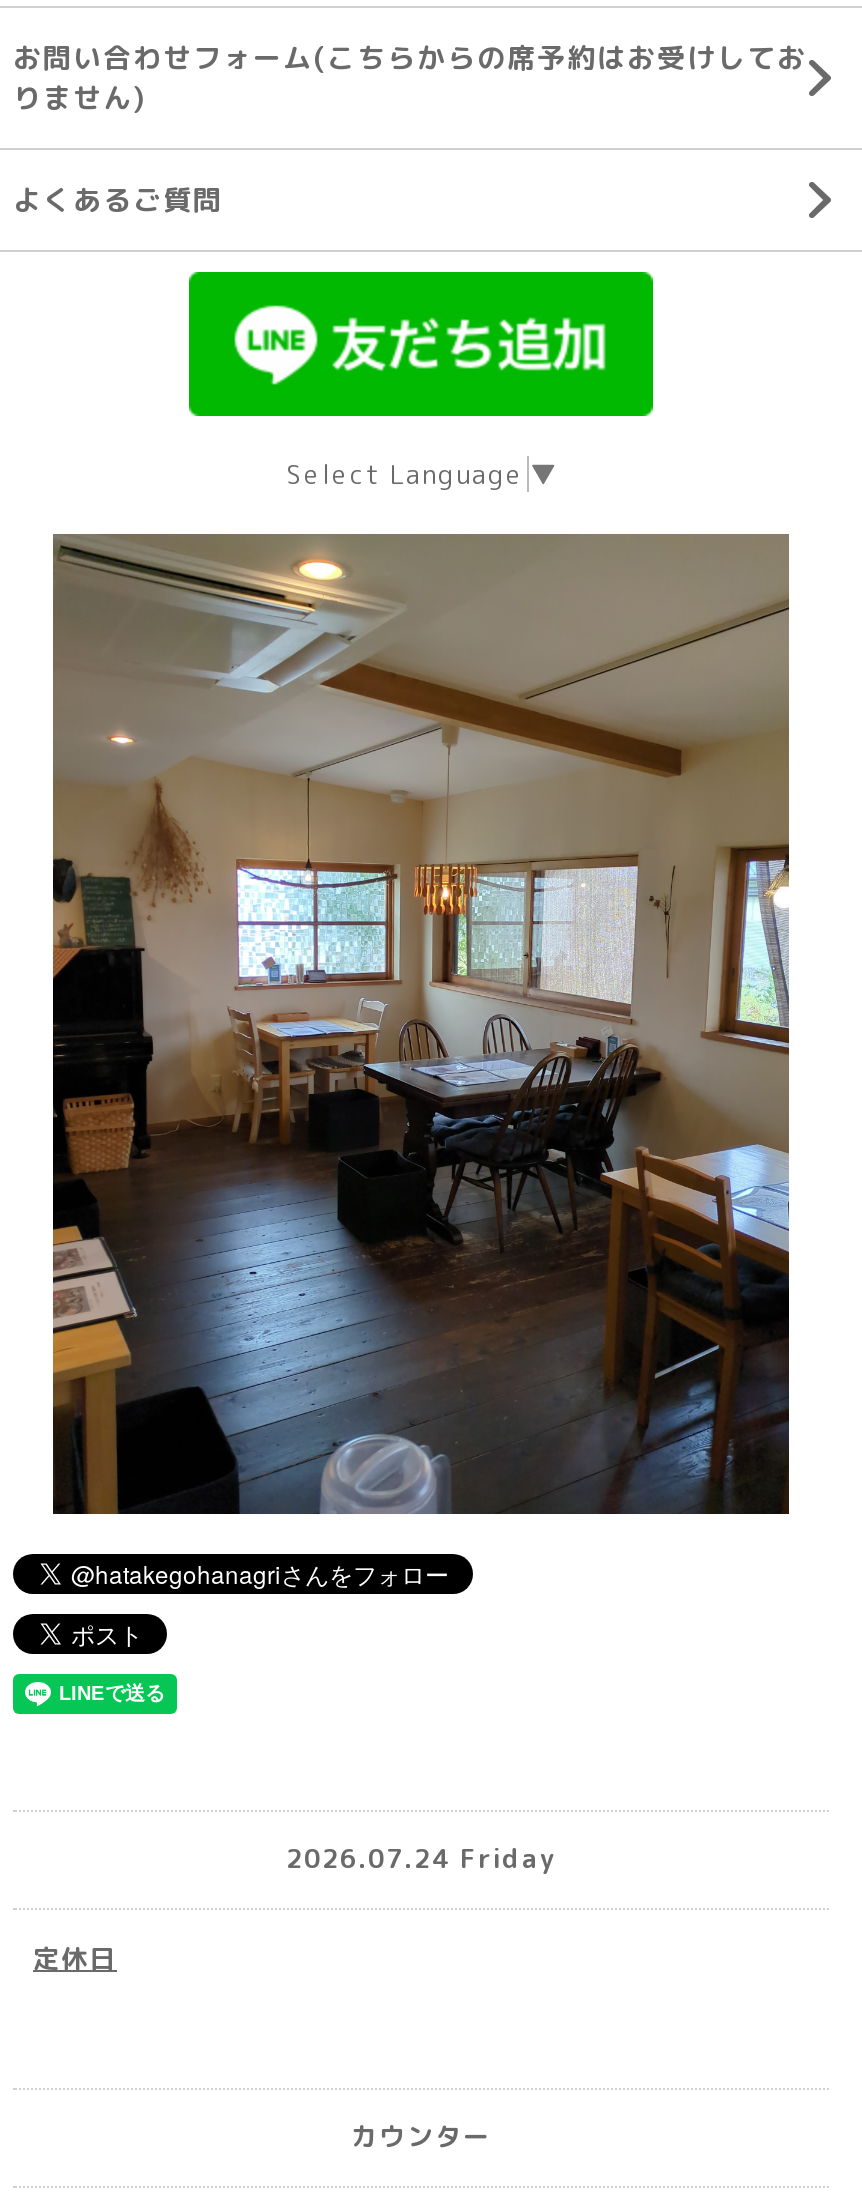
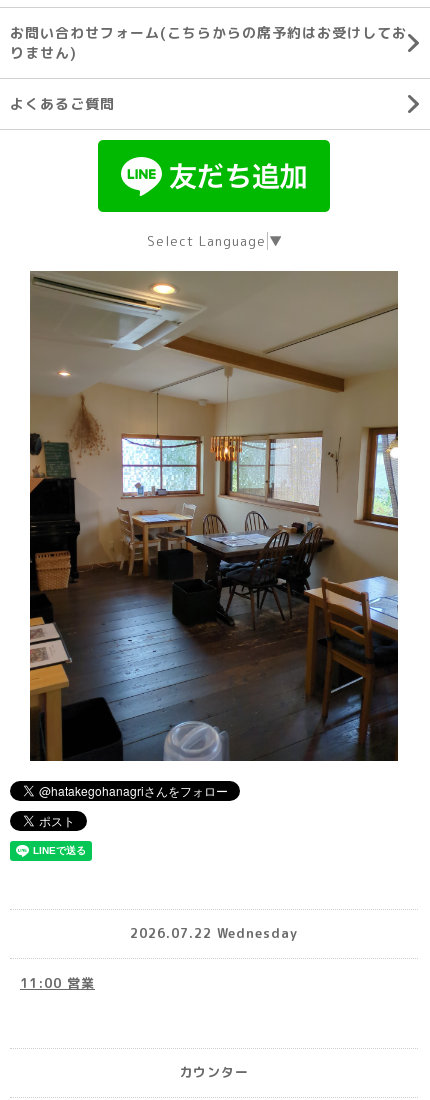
- 2026.07.24 Friday
+ 2026.07.22 Wednesday

- 定休日
+ 11:00 営業
